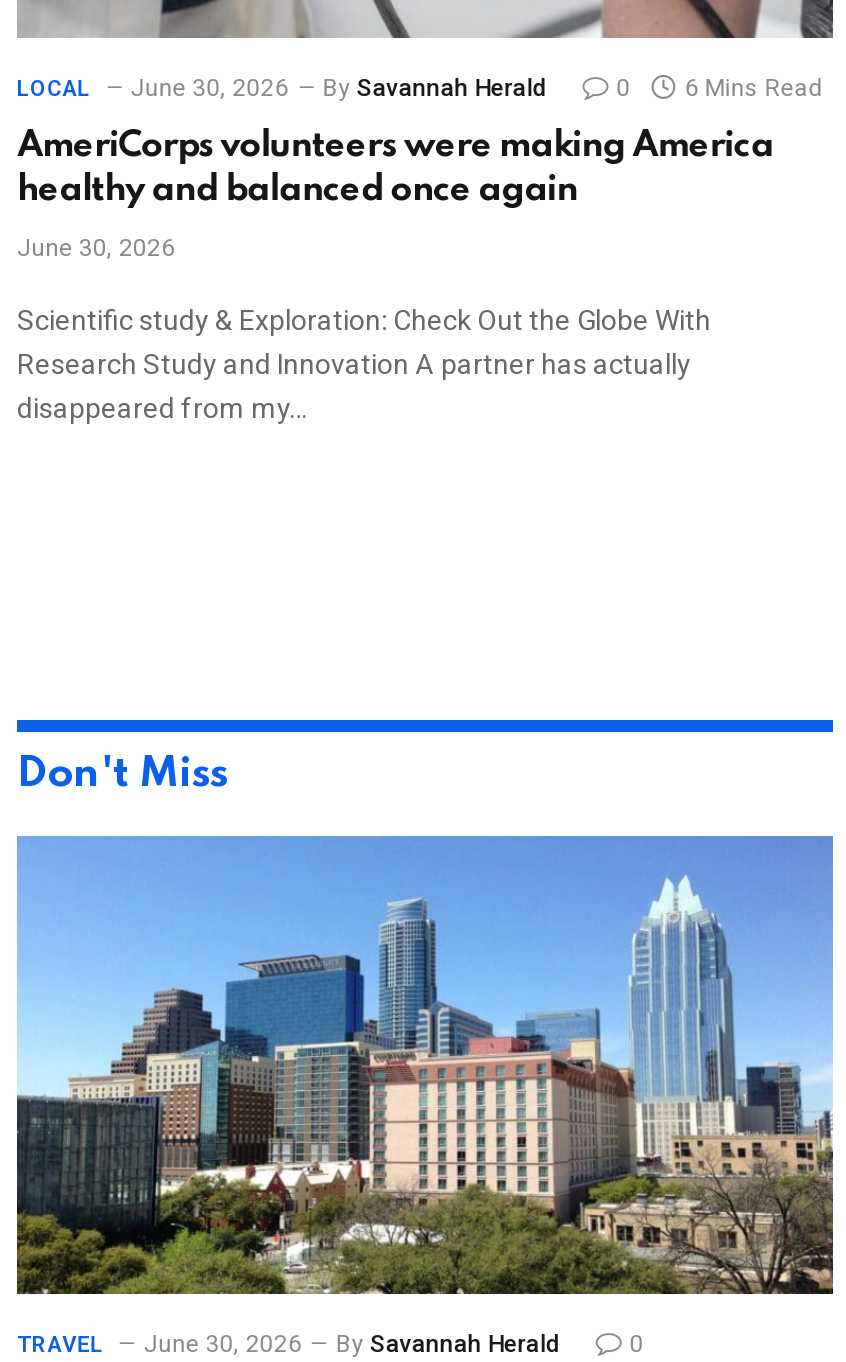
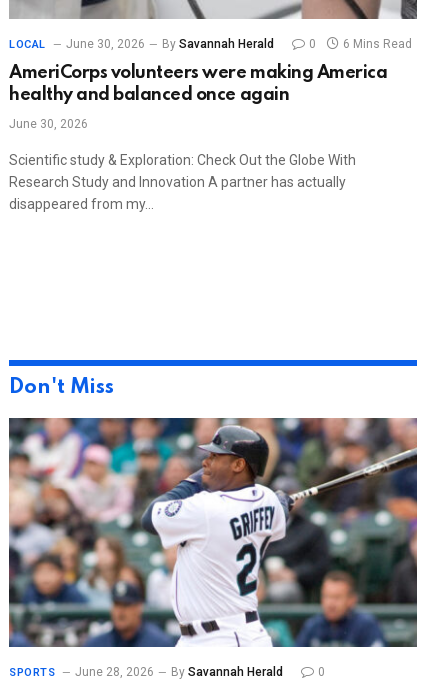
- [image]
- TRAVEL
- June 30, 2026
+ [image]
+ SPORTS
+ June 28, 2026
